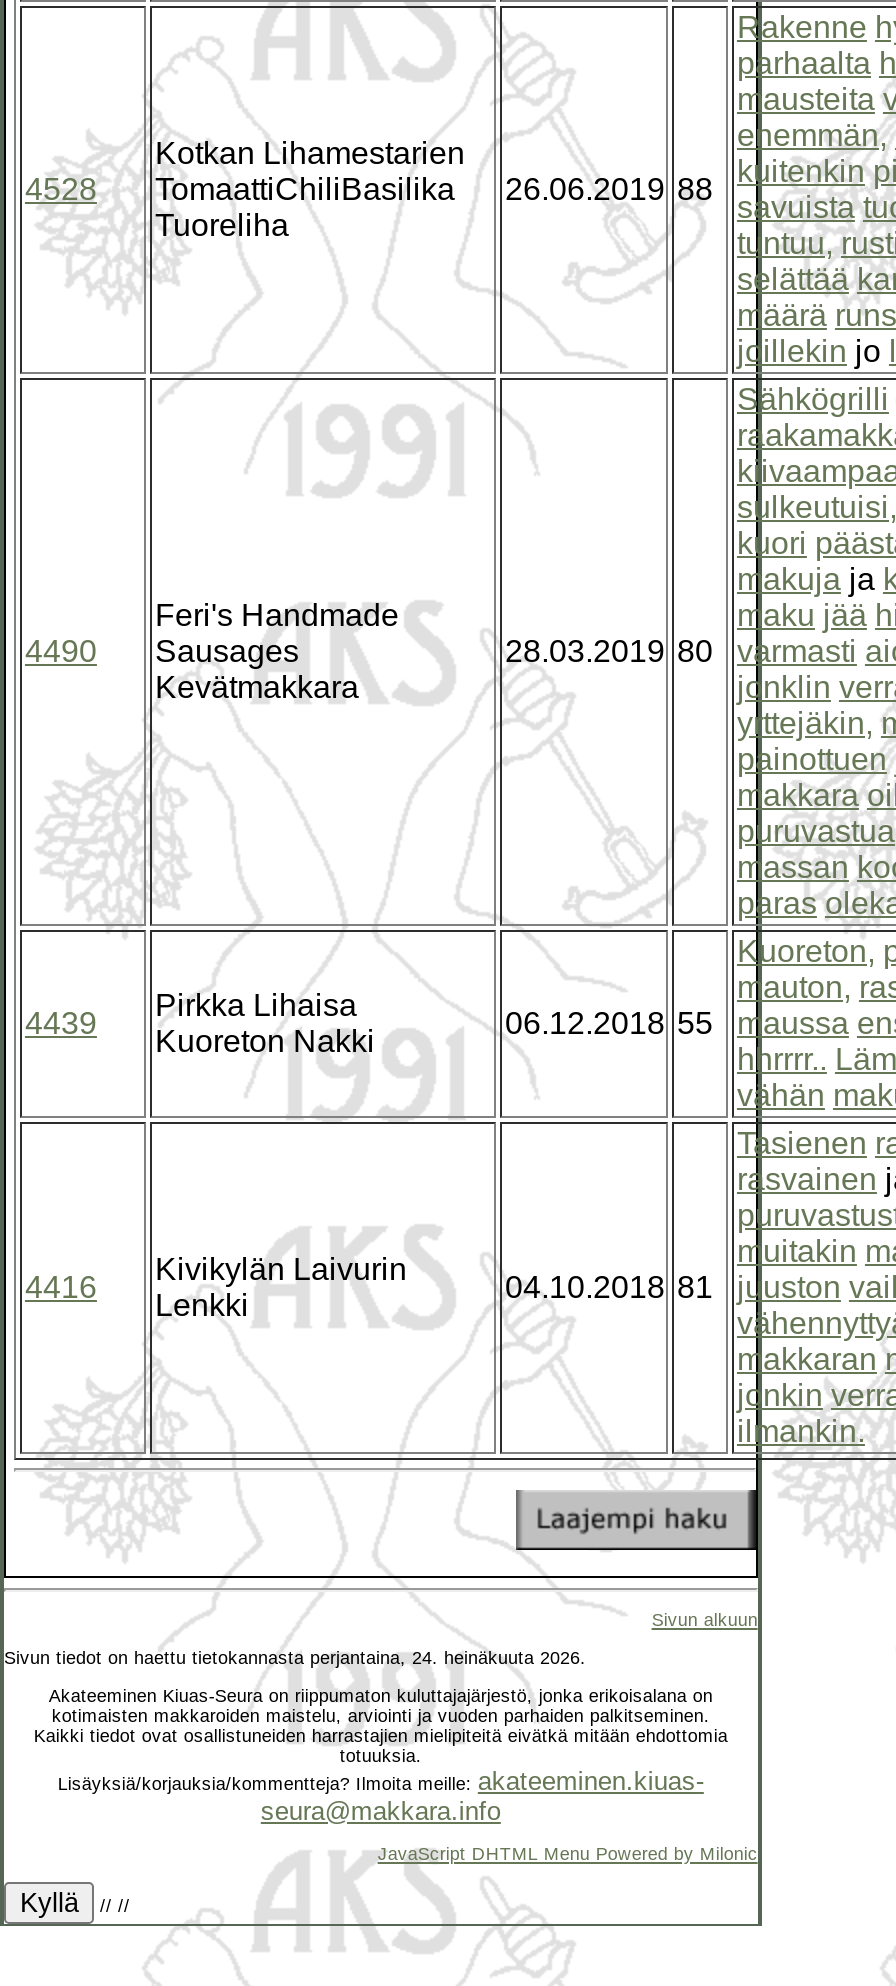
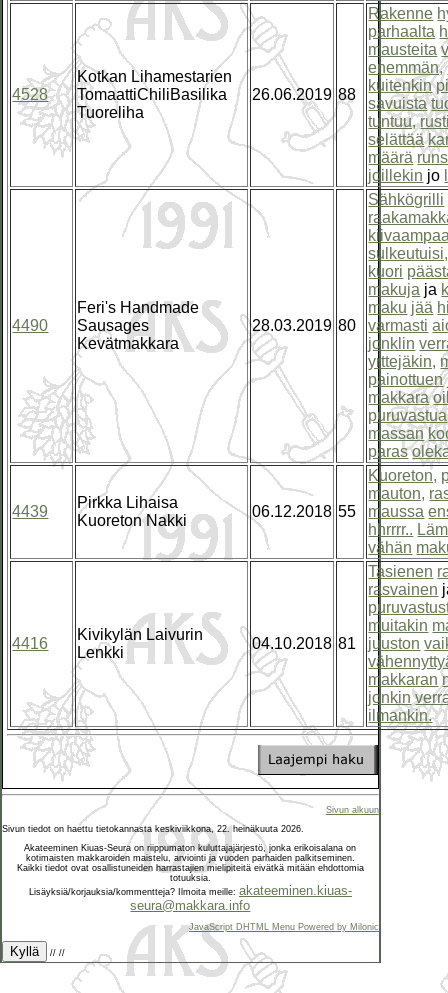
- Sivun tiedot on haettu tietokannasta perjantaina, 24. heinäkuuta 2026.
+ Sivun tiedot on haettu tietokannasta keskiviikkona, 22. heinäkuuta 2026.
